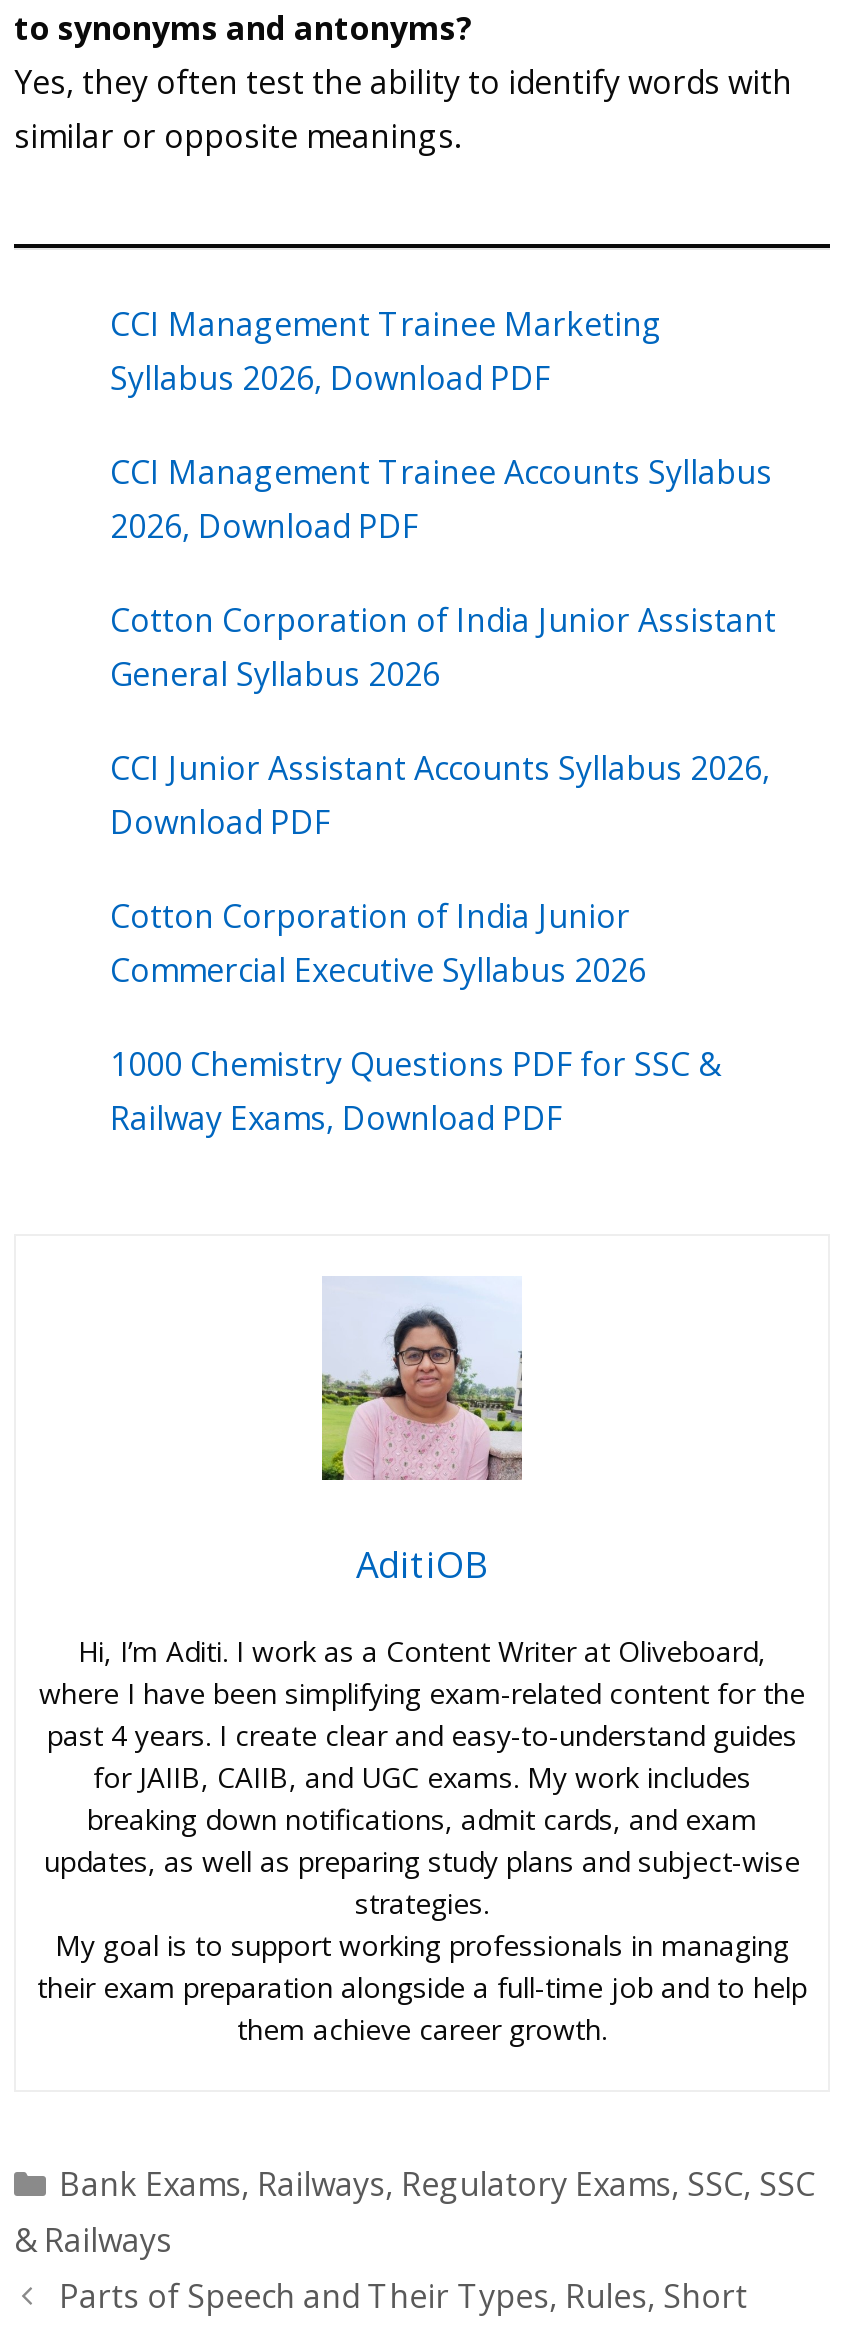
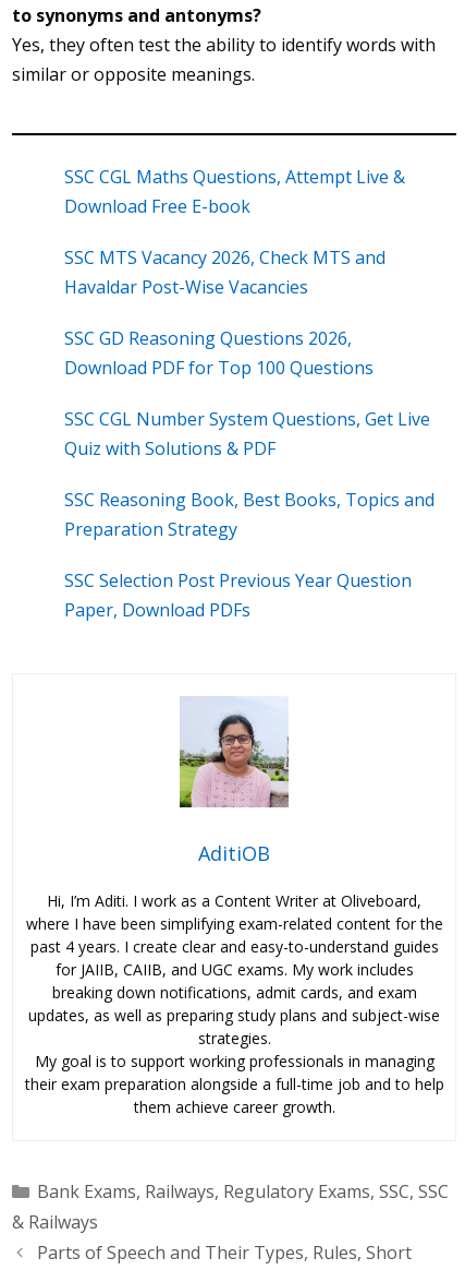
- CCI Management Trainee Marketing
- Syllabus 2026, Download PDF
+ SSC CGL Maths Questions, Attempt Live &
+ Download Free E-book

- CCI Management Trainee Accounts Syllabus
- 2026, Download PDF
+ SSC MTS Vacancy 2026, Check MTS and
+ Havaldar Post-Wise Vacancies

- Cotton Corporation of India Junior Assistant
- General Syllabus 2026
+ SSC GD Reasoning Questions 2026,
+ Download PDF for Top 100 Questions

- CCI Junior Assistant Accounts Syllabus 2026,
- Download PDF
+ SSC CGL Number System Questions, Get Live
+ Quiz with Solutions & PDF

- Cotton Corporation of India Junior
- Commercial Executive Syllabus 2026
+ SSC Reasoning Book, Best Books, Topics and
+ Preparation Strategy

- 1000 Chemistry Questions PDF for SSC &
- Railway Exams, Download PDF
+ SSC Selection Post Previous Year Question
+ Paper, Download PDFs
